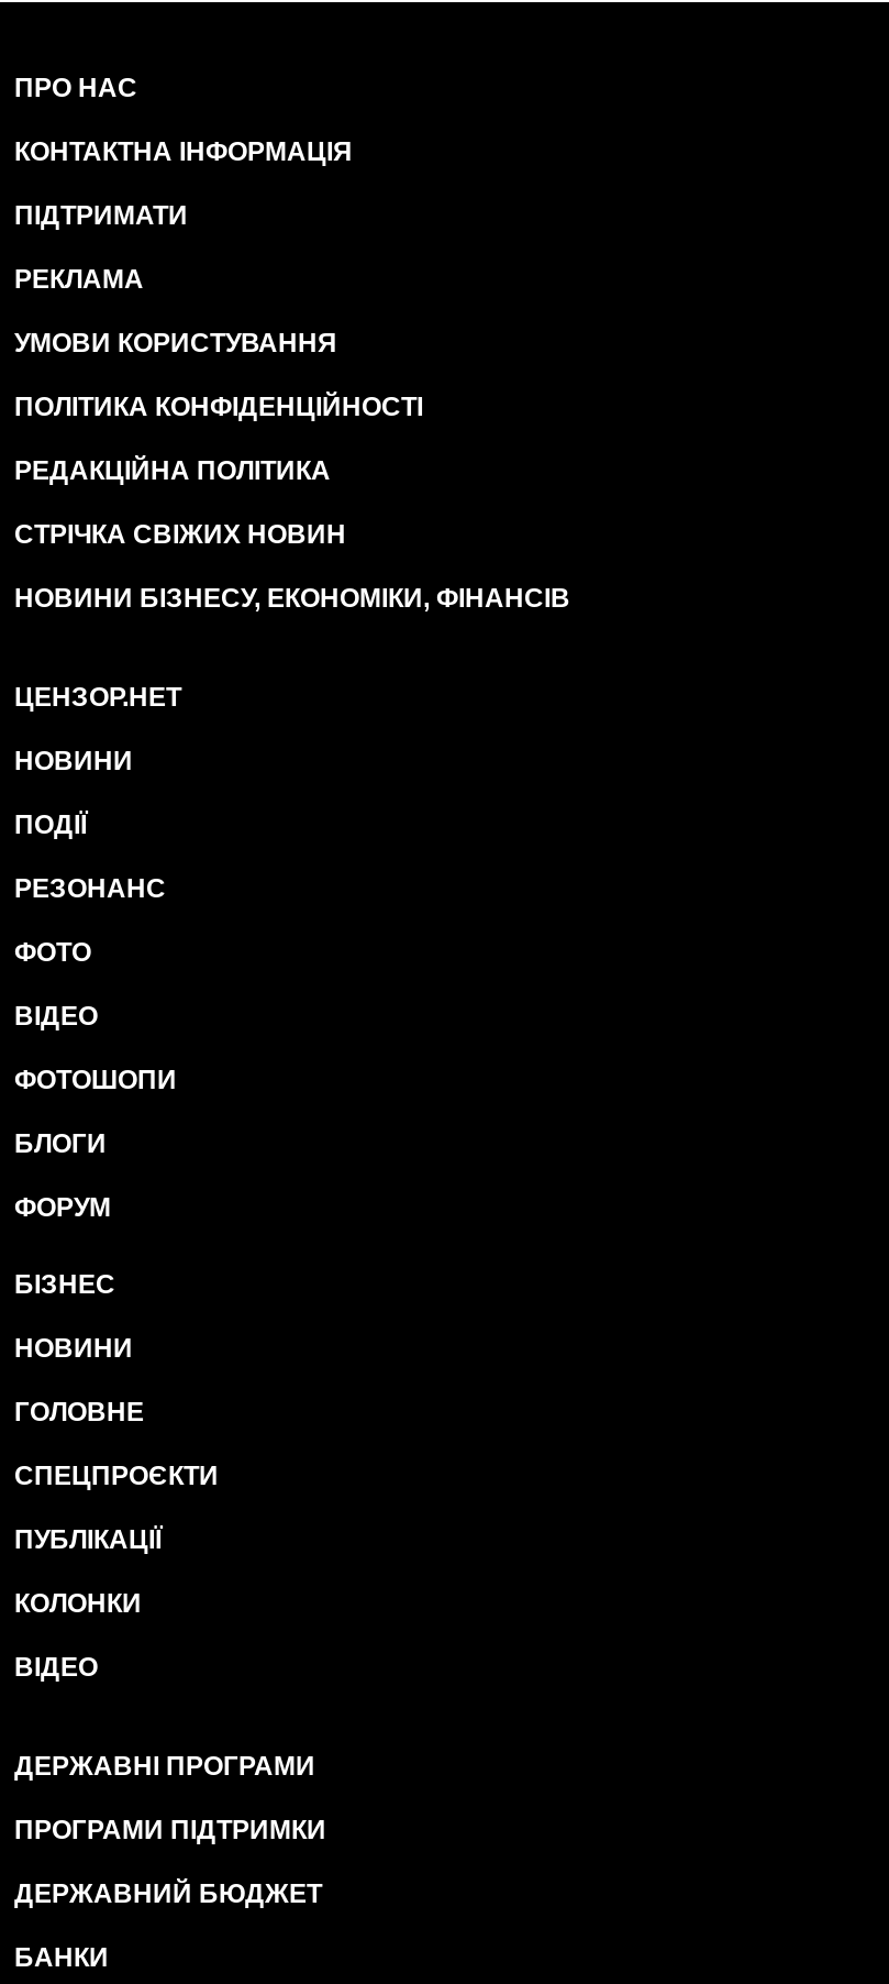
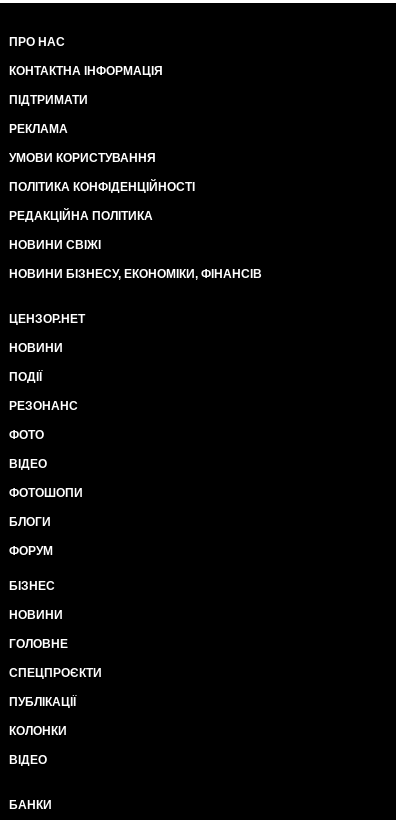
- СТРІЧКА СВІЖИХ НОВИН
+ НОВИНИ СВІЖІ

- ДЕРЖАВНІ ПРОГРАМИ
- ПРОГРАМИ ПІДТРИМКИ
- ДЕРЖАВНИЙ БЮДЖЕТ
